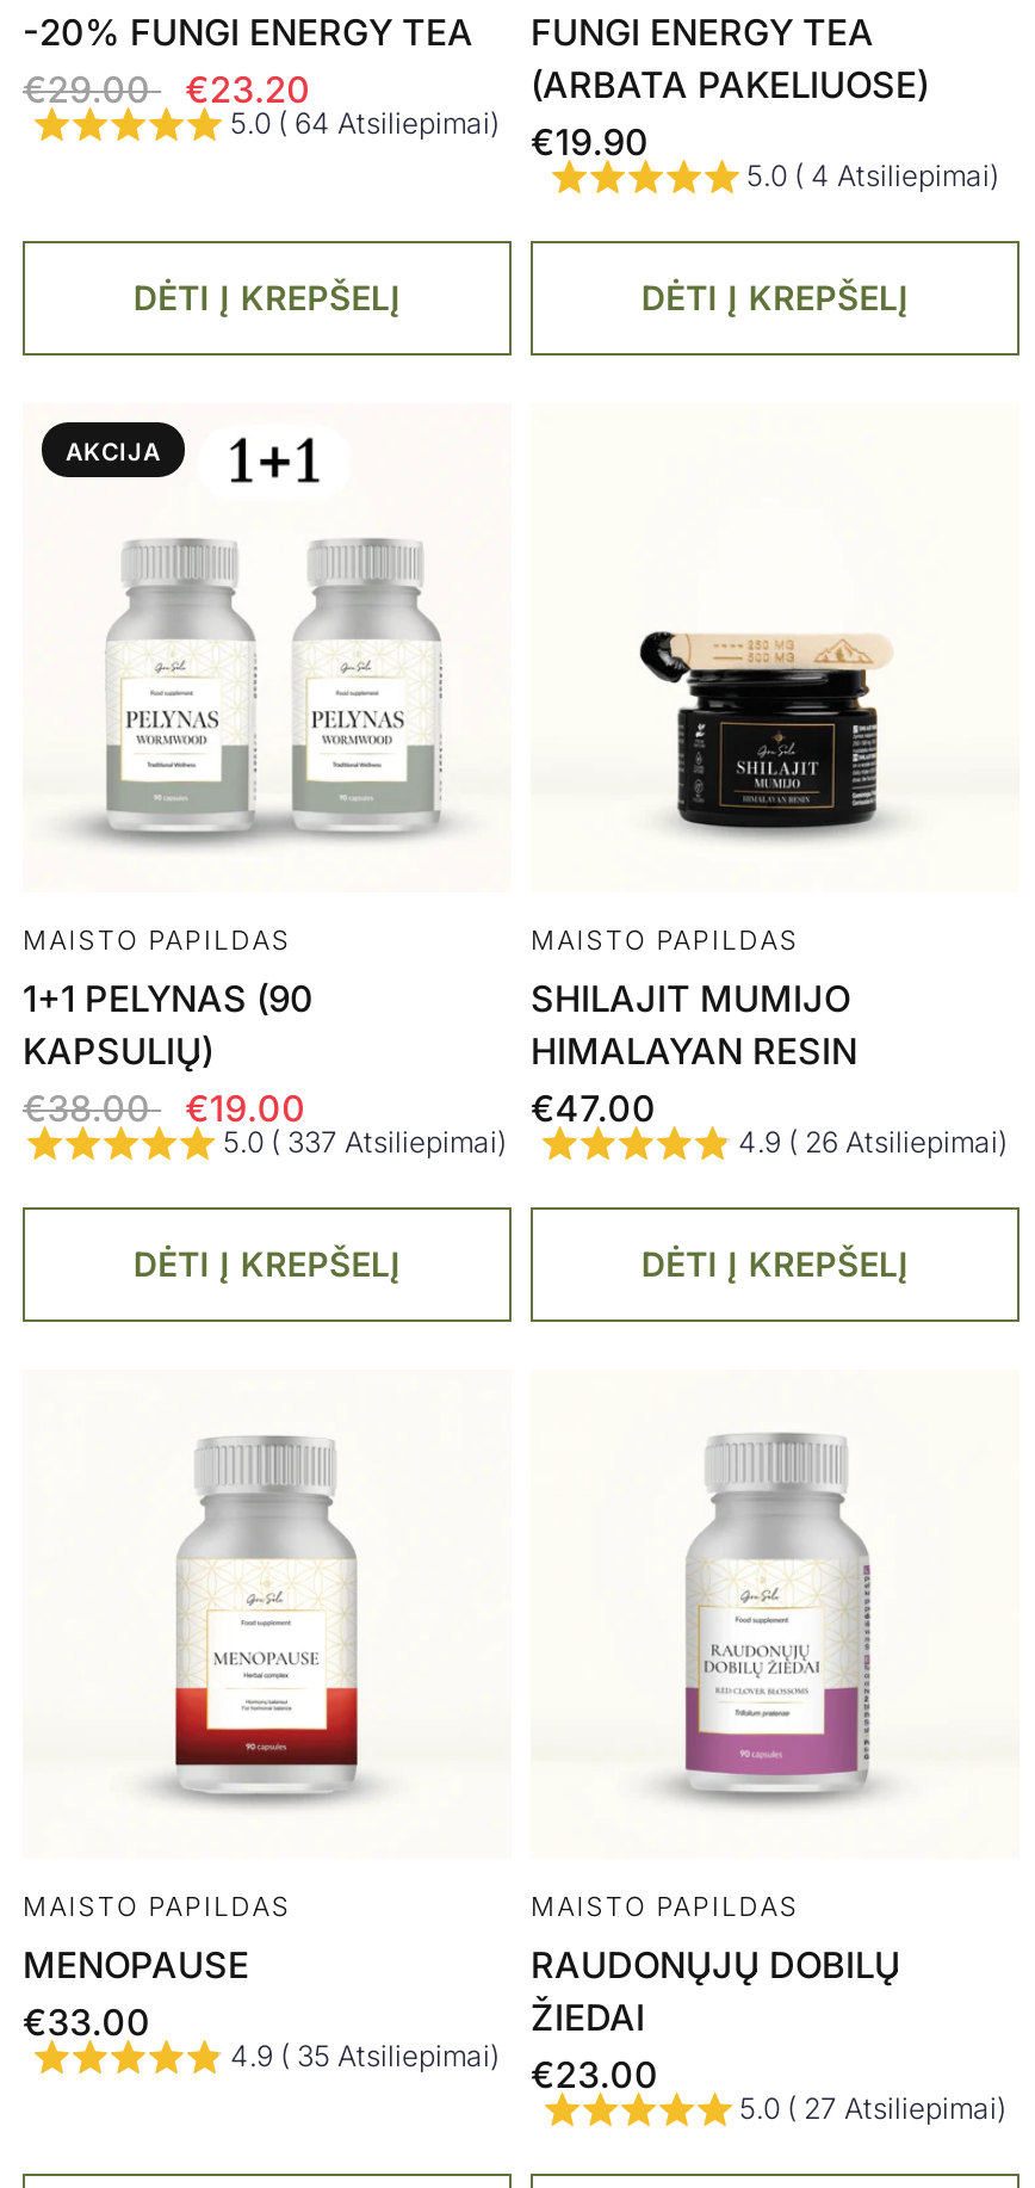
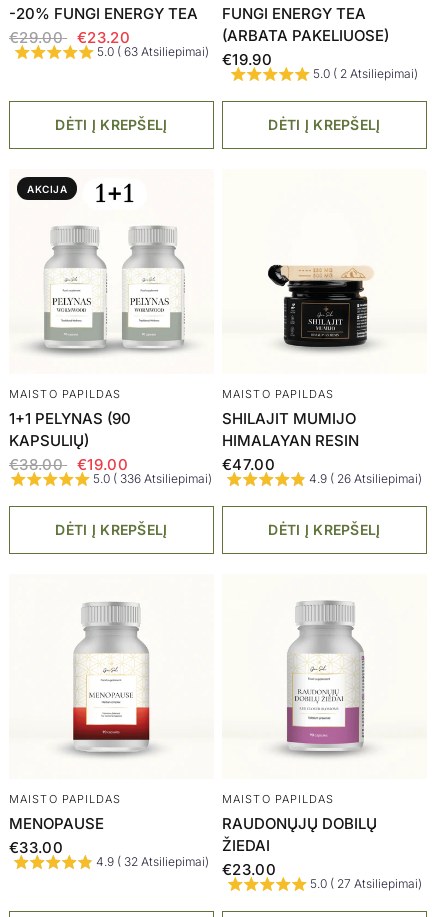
- 5.0 ( 64 Atsiliepimai)
+ 5.0 ( 63 Atsiliepimai)

- 5.0 ( 4 Atsiliepimai)
+ 5.0 ( 2 Atsiliepimai)

- 5.0 ( 337 Atsiliepimai)
+ 5.0 ( 336 Atsiliepimai)

- 4.9 ( 35 Atsiliepimai)
+ 4.9 ( 32 Atsiliepimai)
